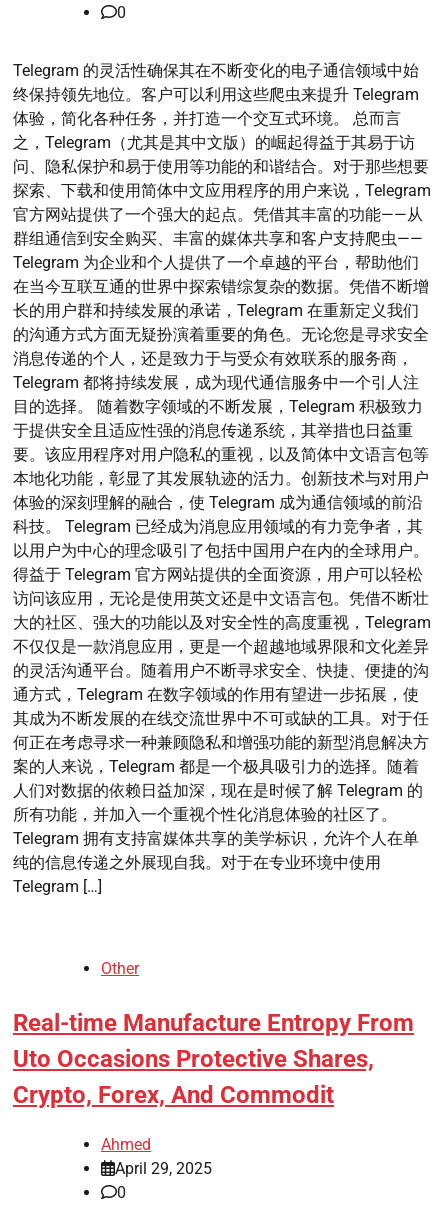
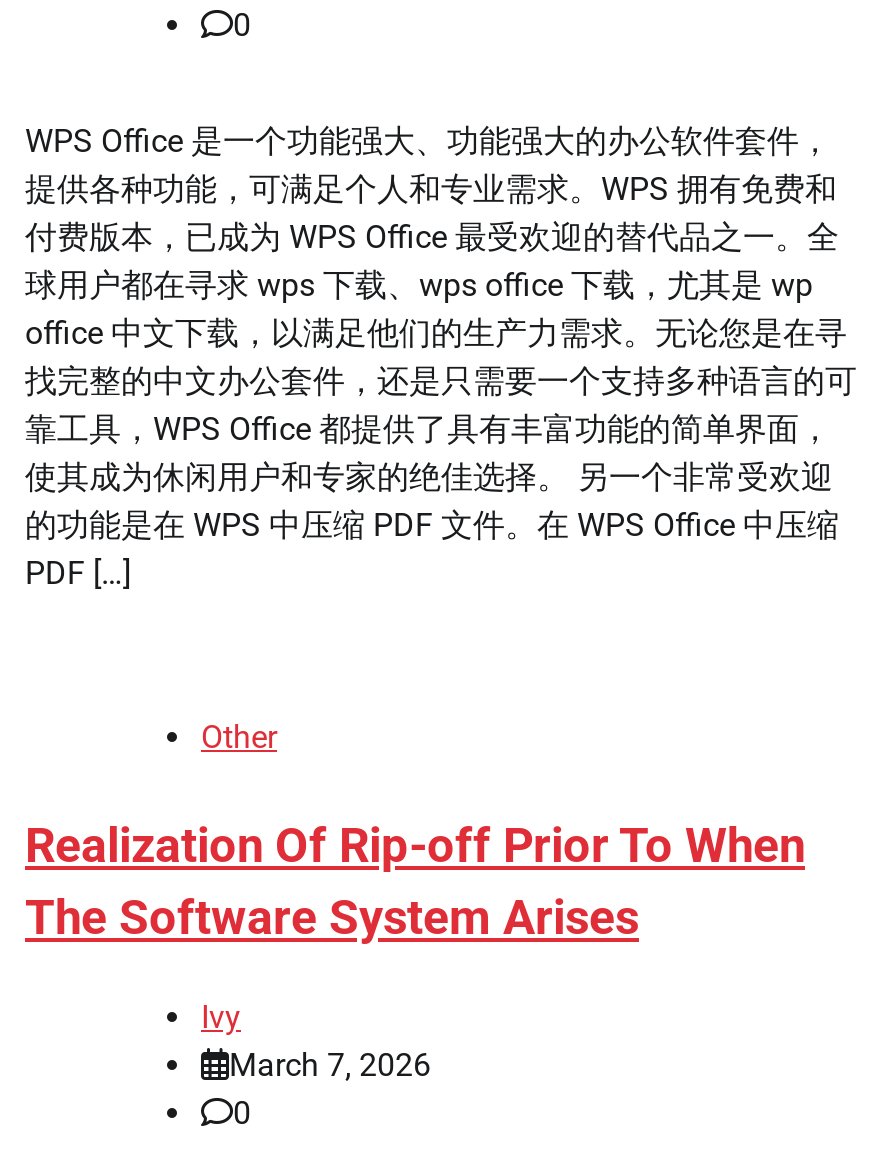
- Telegram 的灵活性确保其在不断变化的电子通信领域中始
- 终保持领先地位。客户可以利用这些爬虫来提升 Telegram
- 体验，简化各种任务，并打造一个交互式环境。 总而言
- 之，Telegram（尤其是其中文版）的崛起得益于其易于访
- 问、隐私保护和易于使用等功能的和谐结合。对于那些想要
- 探索、下载和使用简体中文应用程序的用户来说，Telegram
- 官方网站提供了一个强大的起点。凭借其丰富的功能——从
- 群组通信到安全购买、丰富的媒体共享和客户支持爬虫——
- Telegram 为企业和个人提供了一个卓越的平台，帮助他们
- 在当今互联互通的世界中探索错综复杂的数据。凭借不断增
- 长的用户群和持续发展的承诺，Telegram 在重新定义我们
- 的沟通方式方面无疑扮演着重要的角色。无论您是寻求安全
- 消息传递的个人，还是致力于与受众有效联系的服务商，
- Telegram 都将持续发展，成为现代通信服务中一个引人注
- 目的选择。 随着数字领域的不断发展，Telegram 积极致力
- 于提供安全且适应性强的消息传递系统，其举措也日益重
- 要。该应用程序对用户隐私的重视，以及简体中文语言包等
- 本地化功能，彰显了其发展轨迹的活力。创新技术与对用户
- 体验的深刻理解的融合，使 Telegram 成为通信领域的前沿
- 科技。 Telegram 已经成为消息应用领域的有力竞争者，其
- 以用户为中心的理念吸引了包括中国用户在内的全球用户。
- 得益于 Telegram 官方网站提供的全面资源，用户可以轻松
- 访问该应用，无论是使用英文还是中文语言包。凭借不断壮
- 大的社区、强大的功能以及对安全性的高度重视，Telegram
- 不仅仅是一款消息应用，更是一个超越地域界限和文化差异
- 的灵活沟通平台。随着用户不断寻求安全、快捷、便捷的沟
- 通方式，Telegram 在数字领域的作用有望进一步拓展，使
- 其成为不断发展的在线交流世界中不可或缺的工具。对于任
- 何正在考虑寻求一种兼顾隐私和增强功能的新型消息解决方
- 案的人来说，Telegram 都是一个极具吸引力的选择。随着
- 人们对数据的依赖日益加深，现在是时候了解 Telegram 的
- 所有功能，并加入一个重视个性化消息体验的社区了。
- Telegram 拥有支持富媒体共享的美学标识，允许个人在单
- 纯的信息传递之外展现自我。对于在专业环境中使用
- Telegram […]
+ WPS Office 是一个功能强大、功能强大的办公软件套件，
+ 提供各种功能，可满足个人和专业需求。WPS 拥有免费和
+ 付费版本，已成为 WPS Office 最受欢迎的替代品之一。全
+ 球用户都在寻求 wps 下载、wps office 下载，尤其是 wp
+ office 中文下载，以满足他们的生产力需求。无论您是在寻
+ 找完整的中文办公套件，还是只需要一个支持多种语言的可
+ 靠工具，WPS Office 都提供了具有丰富功能的简单界面，
+ 使其成为休闲用户和专家的绝佳选择。 另一个非常受欢迎
+ 的功能是在 WPS 中压缩 PDF 文件。在 WPS Office 中压缩
+ PDF […]

- Real-time Manufacture Entropy From
- Uto Occasions Protective Shares,
- Crypto, Forex, And Commodit
+ Realization Of Rip-off Prior To When
+ The Software System Arises

- Ahmed
- April 29, 2025
+ Ivy
+ March 7, 2026
